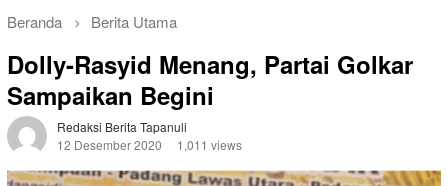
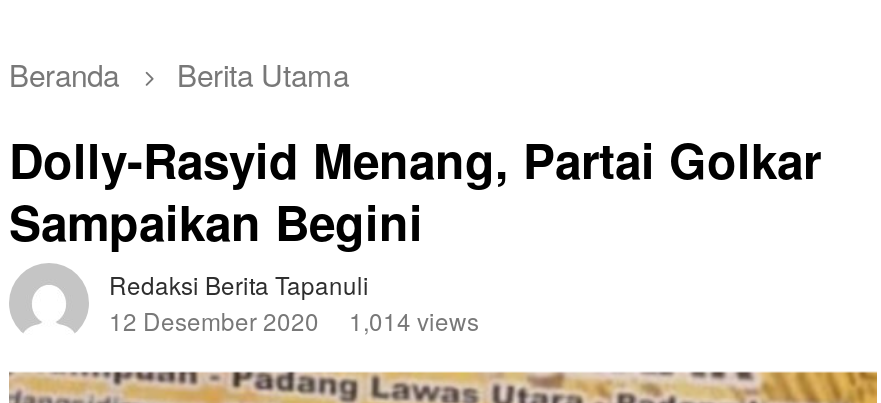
- 12 Desember 2020 1,011 views
+ 12 Desember 2020 1,014 views
